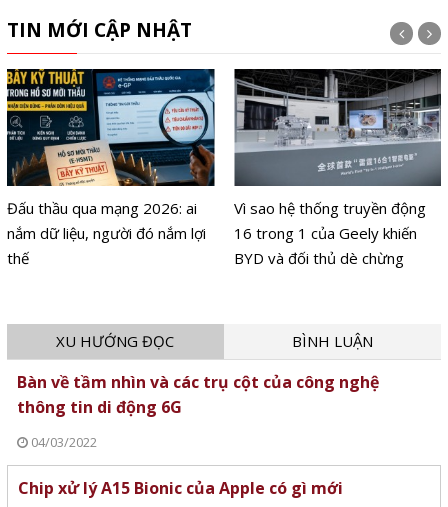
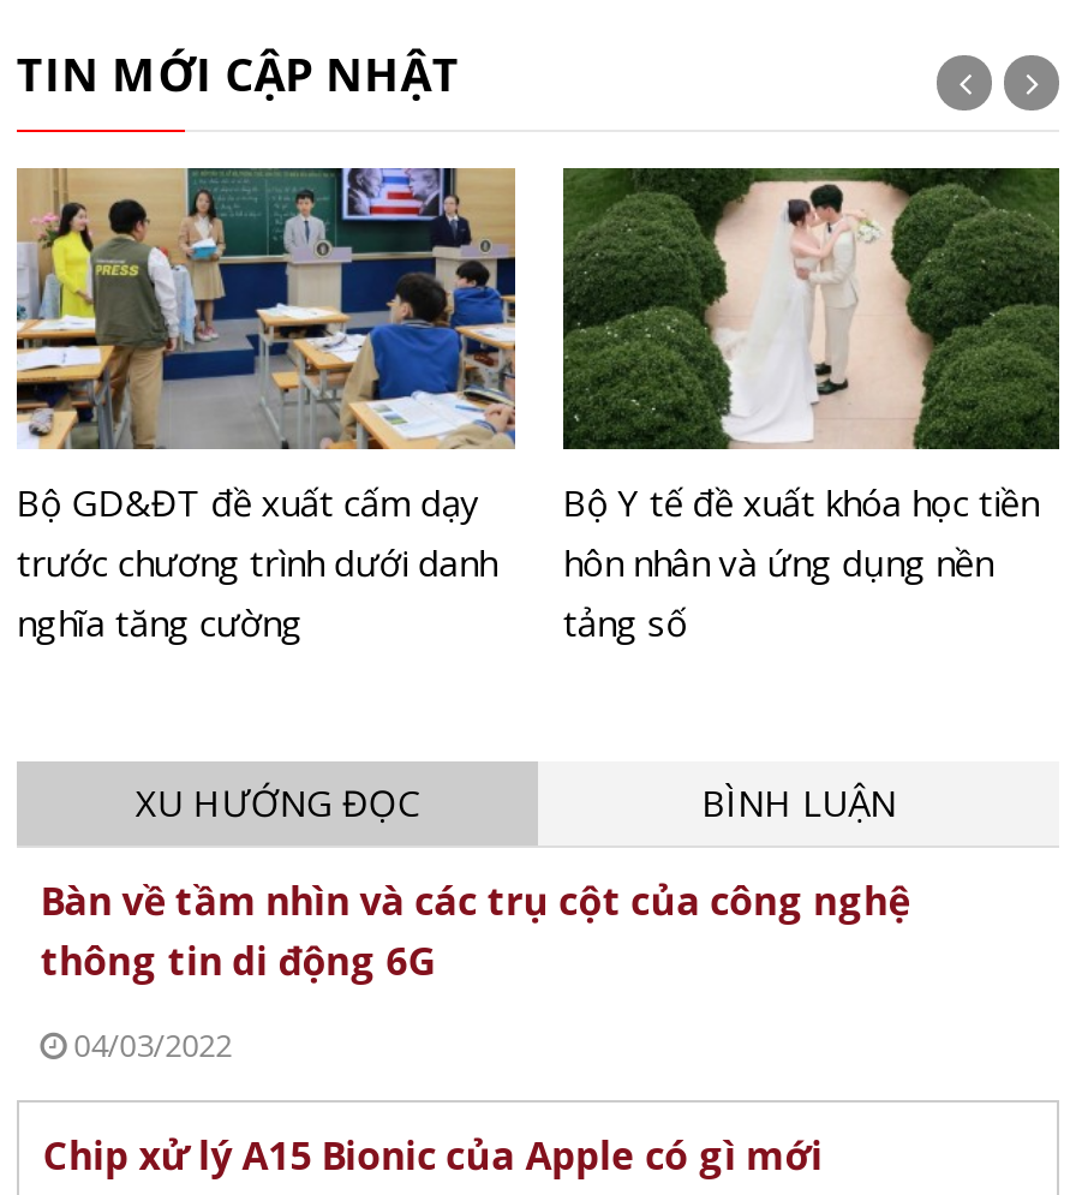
- [image]
- Đấu thầu qua mạng 2026: ai
- nắm dữ liệu, người đó nắm lợi
- thế
+ [image]
+ Bộ GD&ĐT đề xuất cấm dạy
+ trước chương trình dưới danh
+ nghĩa tăng cường

- [image]
- Vì sao hệ thống truyền động
- 16 trong 1 của Geely khiến
- BYD và đối thủ dè chừng
+ [image]
+ Bộ Y tế đề xuất khóa học tiền
+ hôn nhân và ứng dụng nền
+ tảng số
